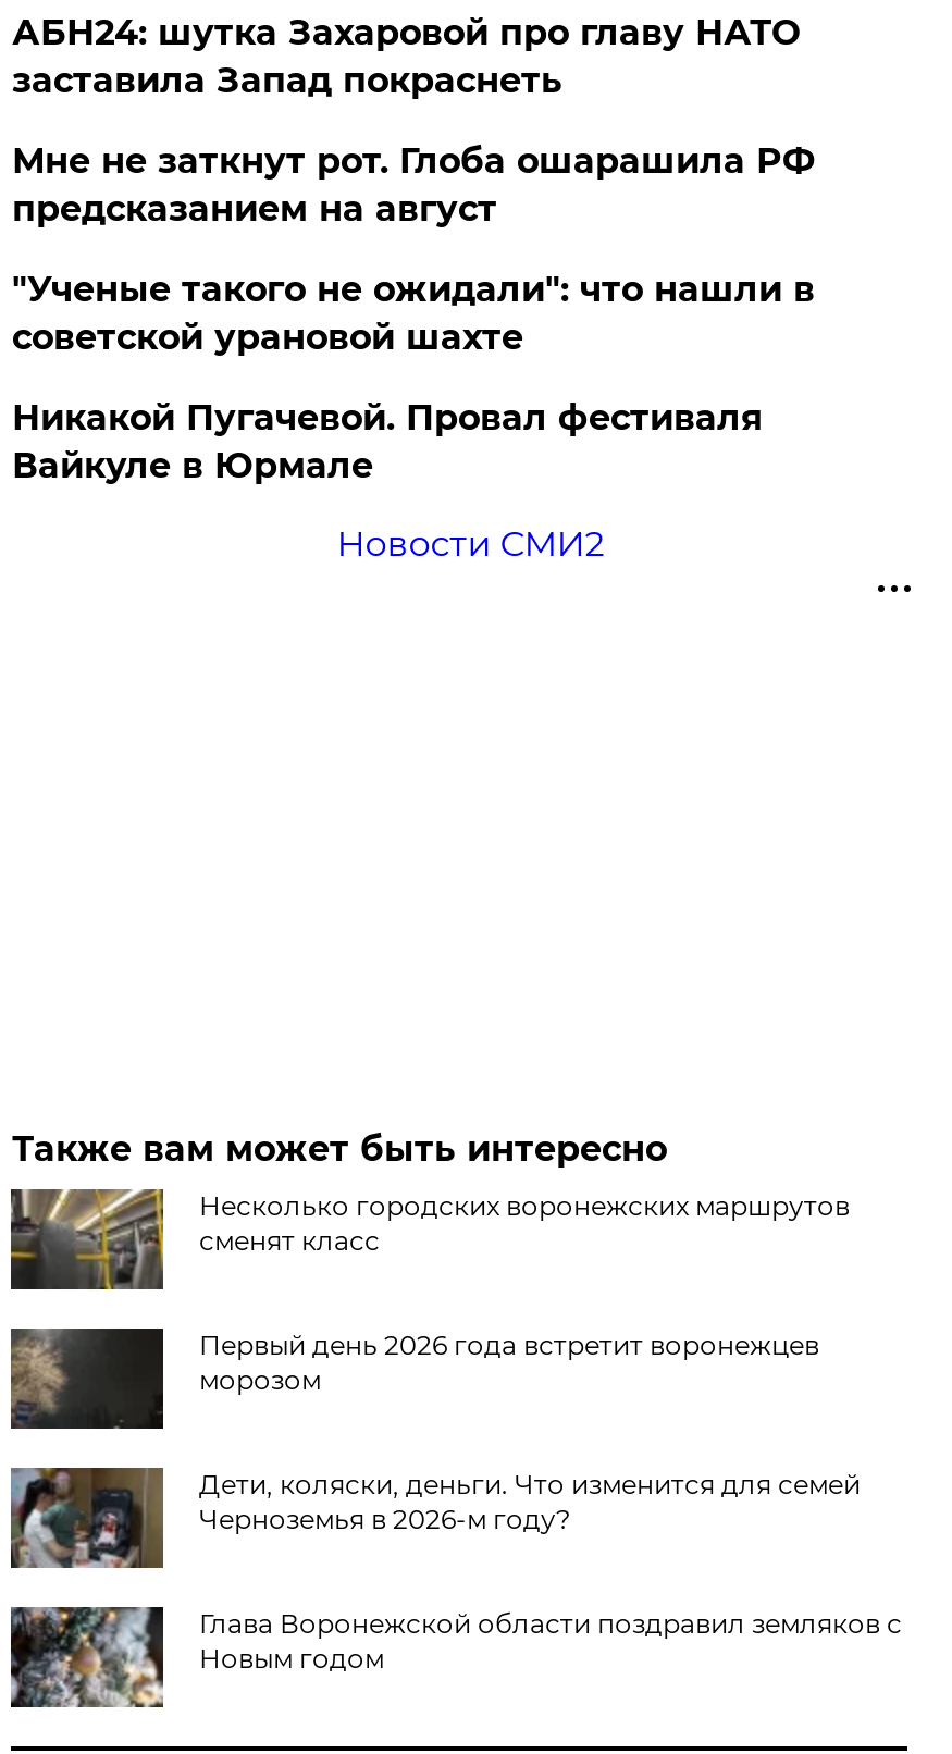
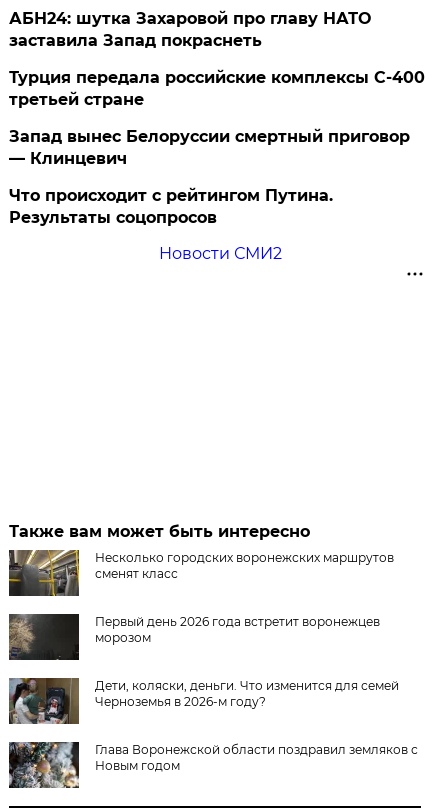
- Мне не заткнут рот. Глоба ошарашила РФ
- предсказанием на август
+ Турция передала российские комплексы С-400
+ третьей стране

- "Ученые такого не ожидали": что нашли в
- советской урановой шахте
+ Запад вынес Белоруссии смертный приговор
+ — Клинцевич

- Никакой Пугачевой. Провал фестиваля
- Вайкуле в Юрмале
+ Что происходит с рейтингом Путина.
+ Результаты соцопросов
